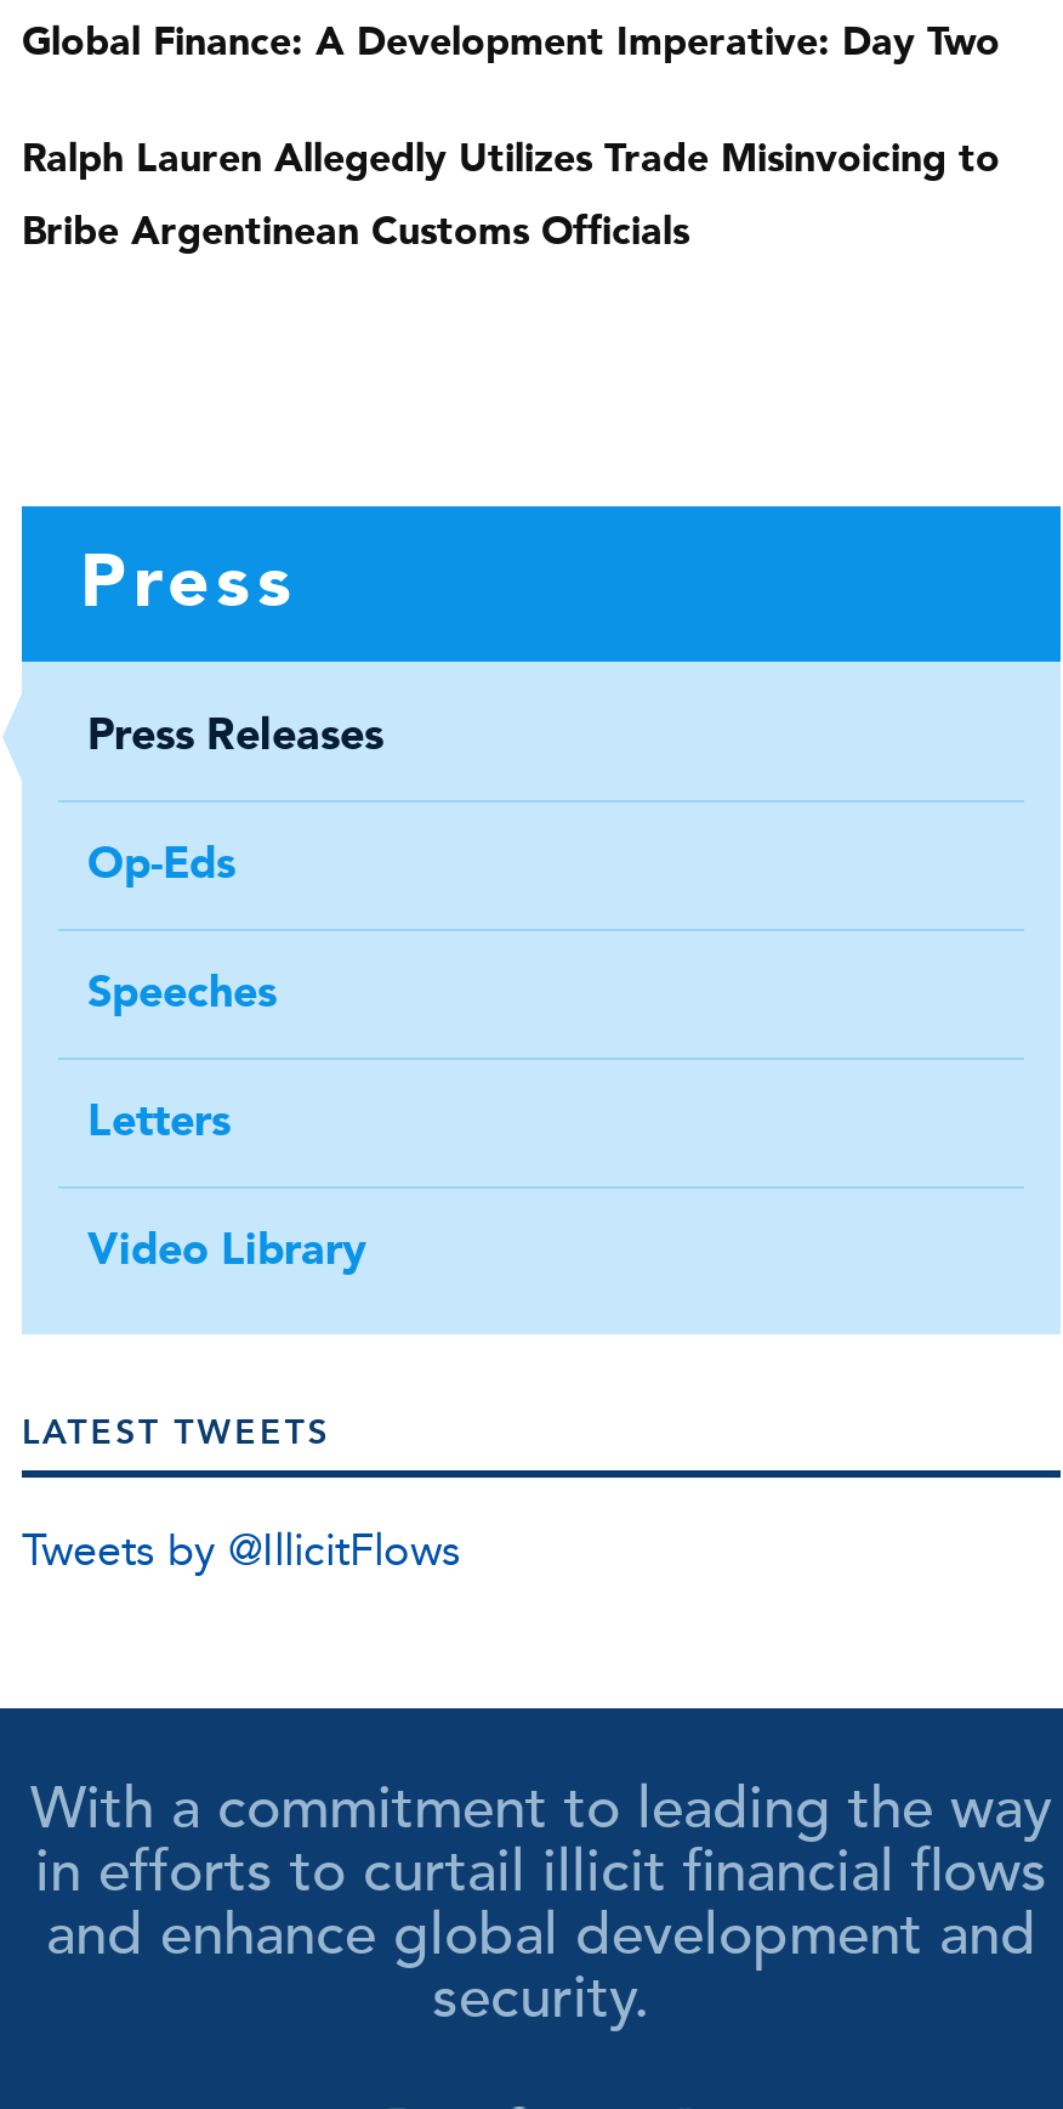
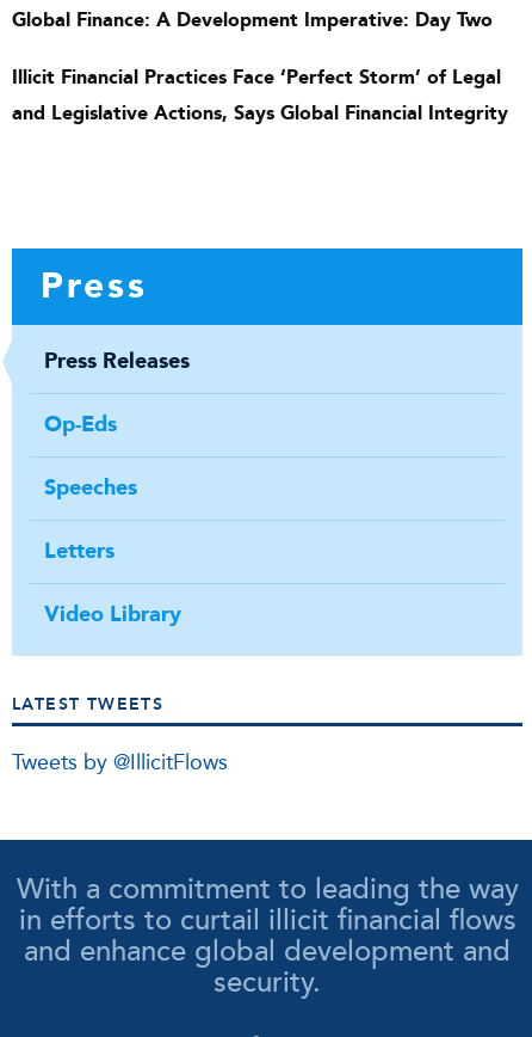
- Ralph Lauren Allegedly Utilizes Trade Misinvoicing to
+ Illicit Financial Practices Face ‘Perfect Storm’ of Legal

- Bribe Argentinean Customs Officials
+ and Legislative Actions, Says Global Financial Integrity
